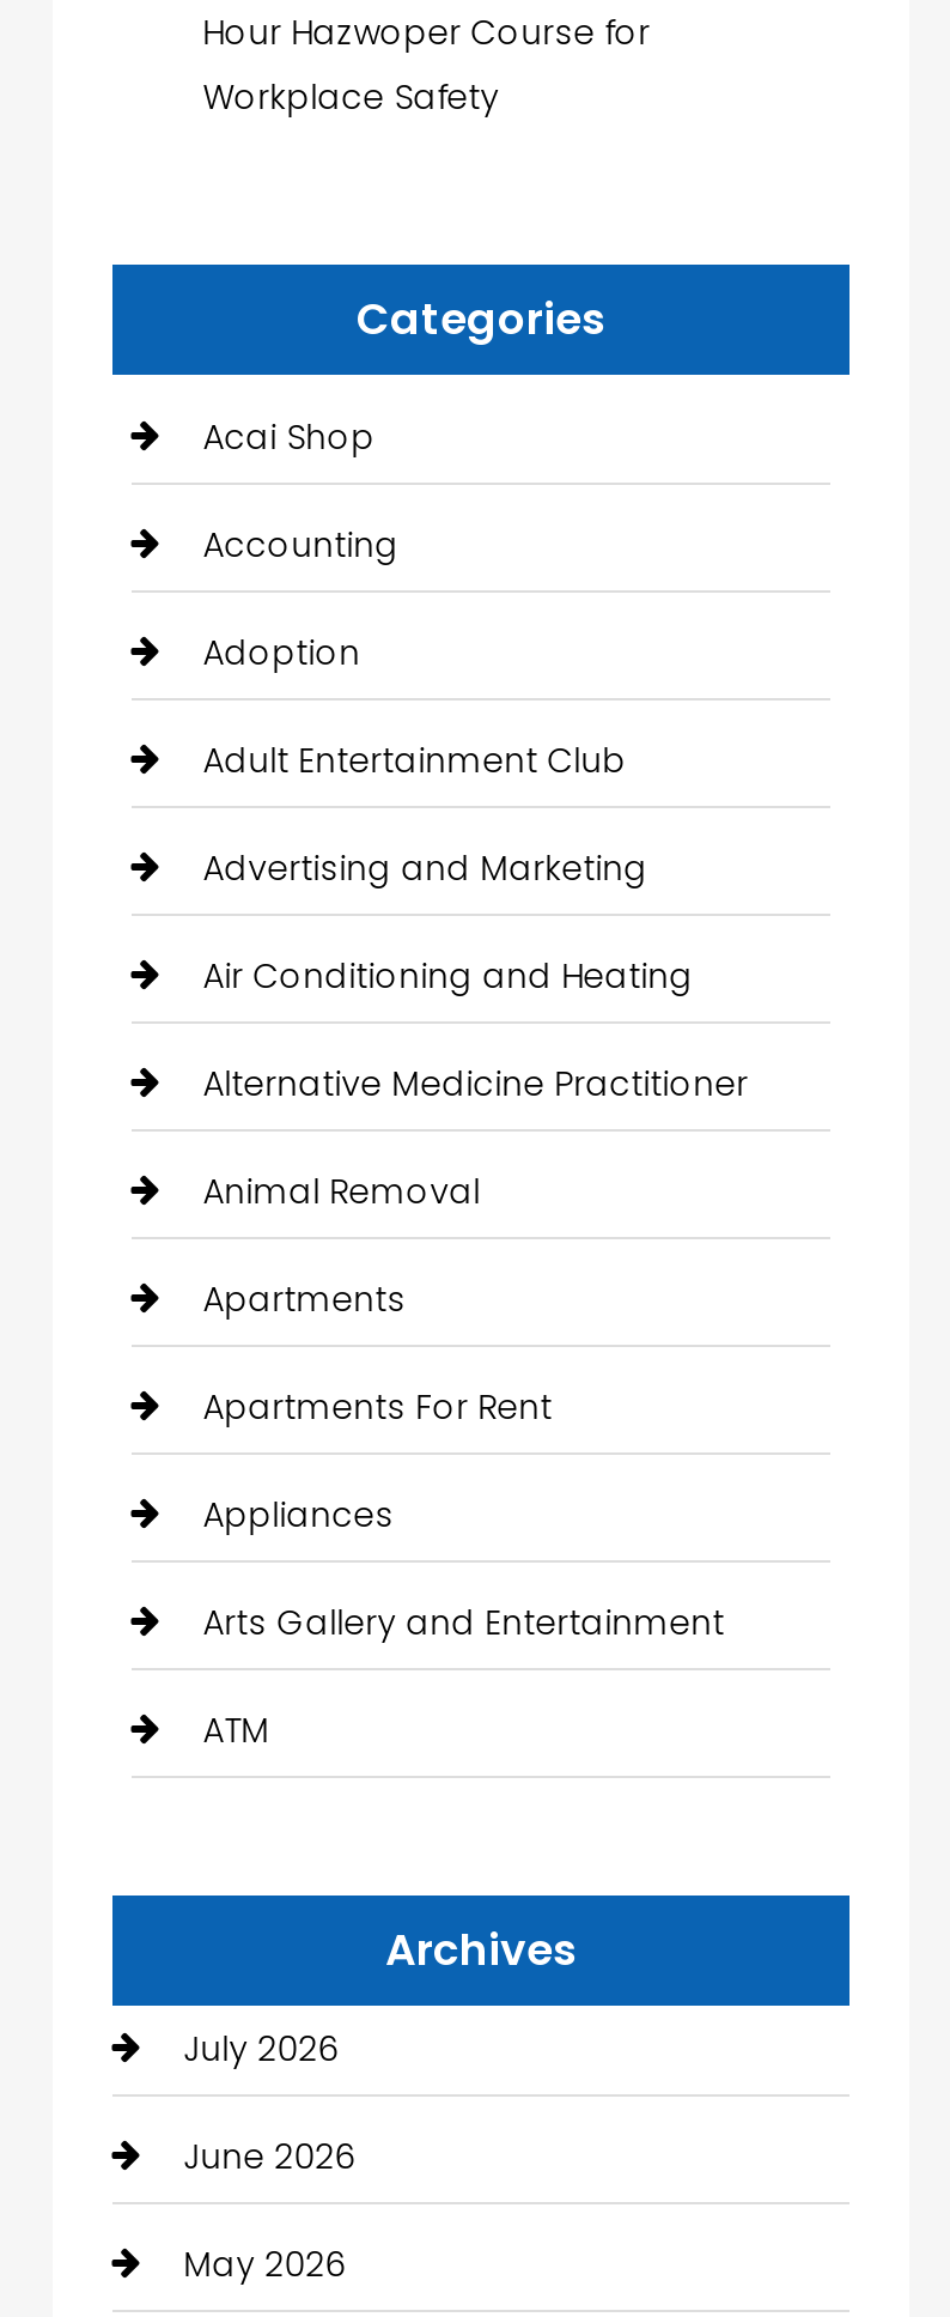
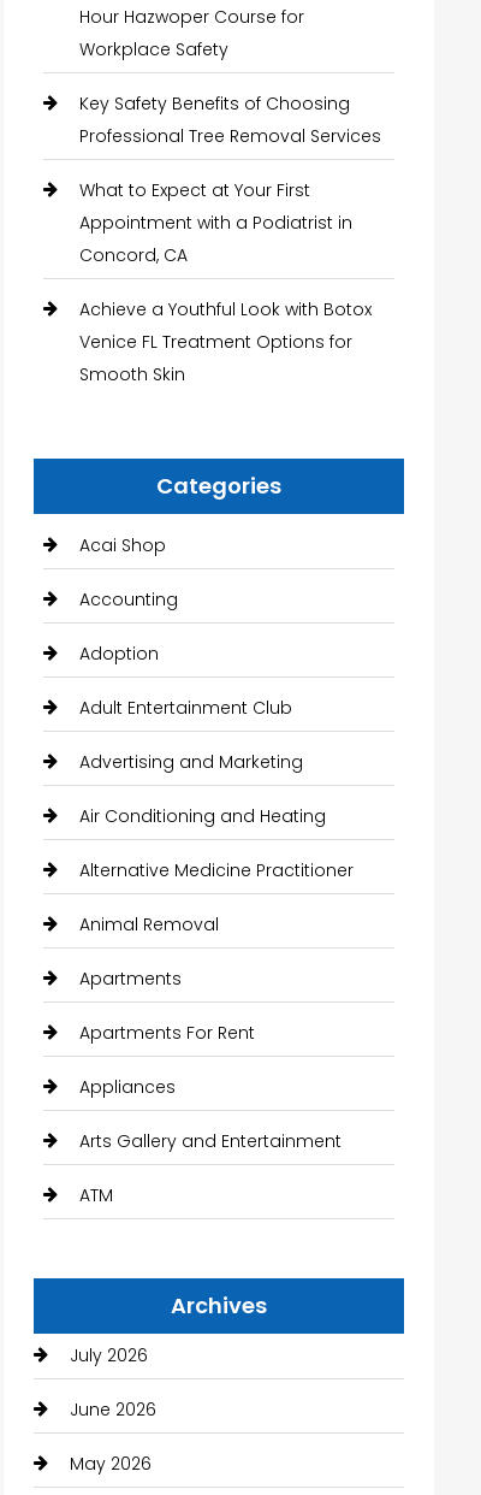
+ Key Safety Benefits of Choosing
+ Professional Tree Removal Services
+ What to Expect at Your First
+ Appointment with a Podiatrist in
+ Concord, CA
+ Achieve a Youthful Look with Botox
+ Venice FL Treatment Options for
+ Smooth Skin
